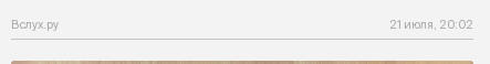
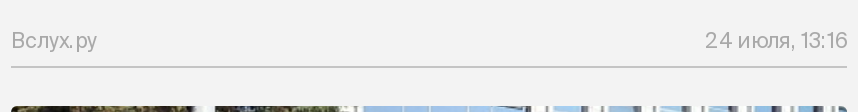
- 21 июля, 20:02
+ 24 июля, 13:16
